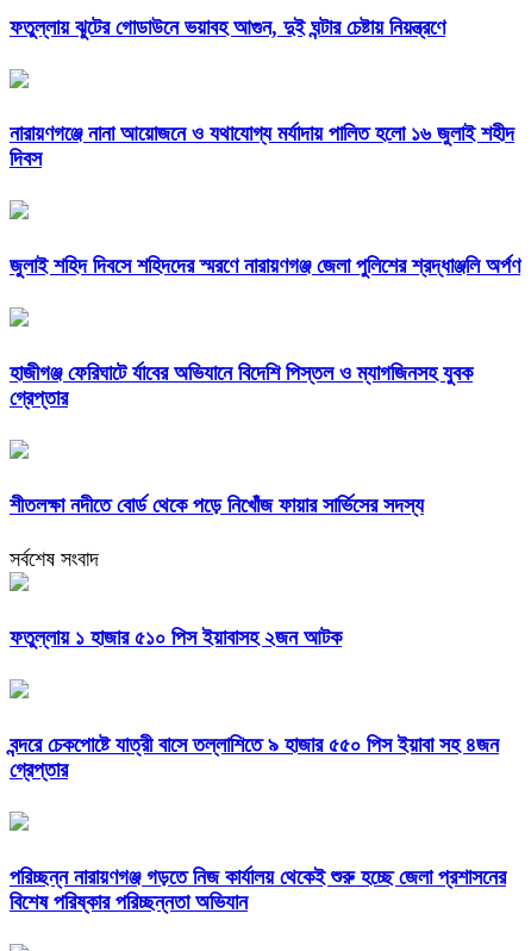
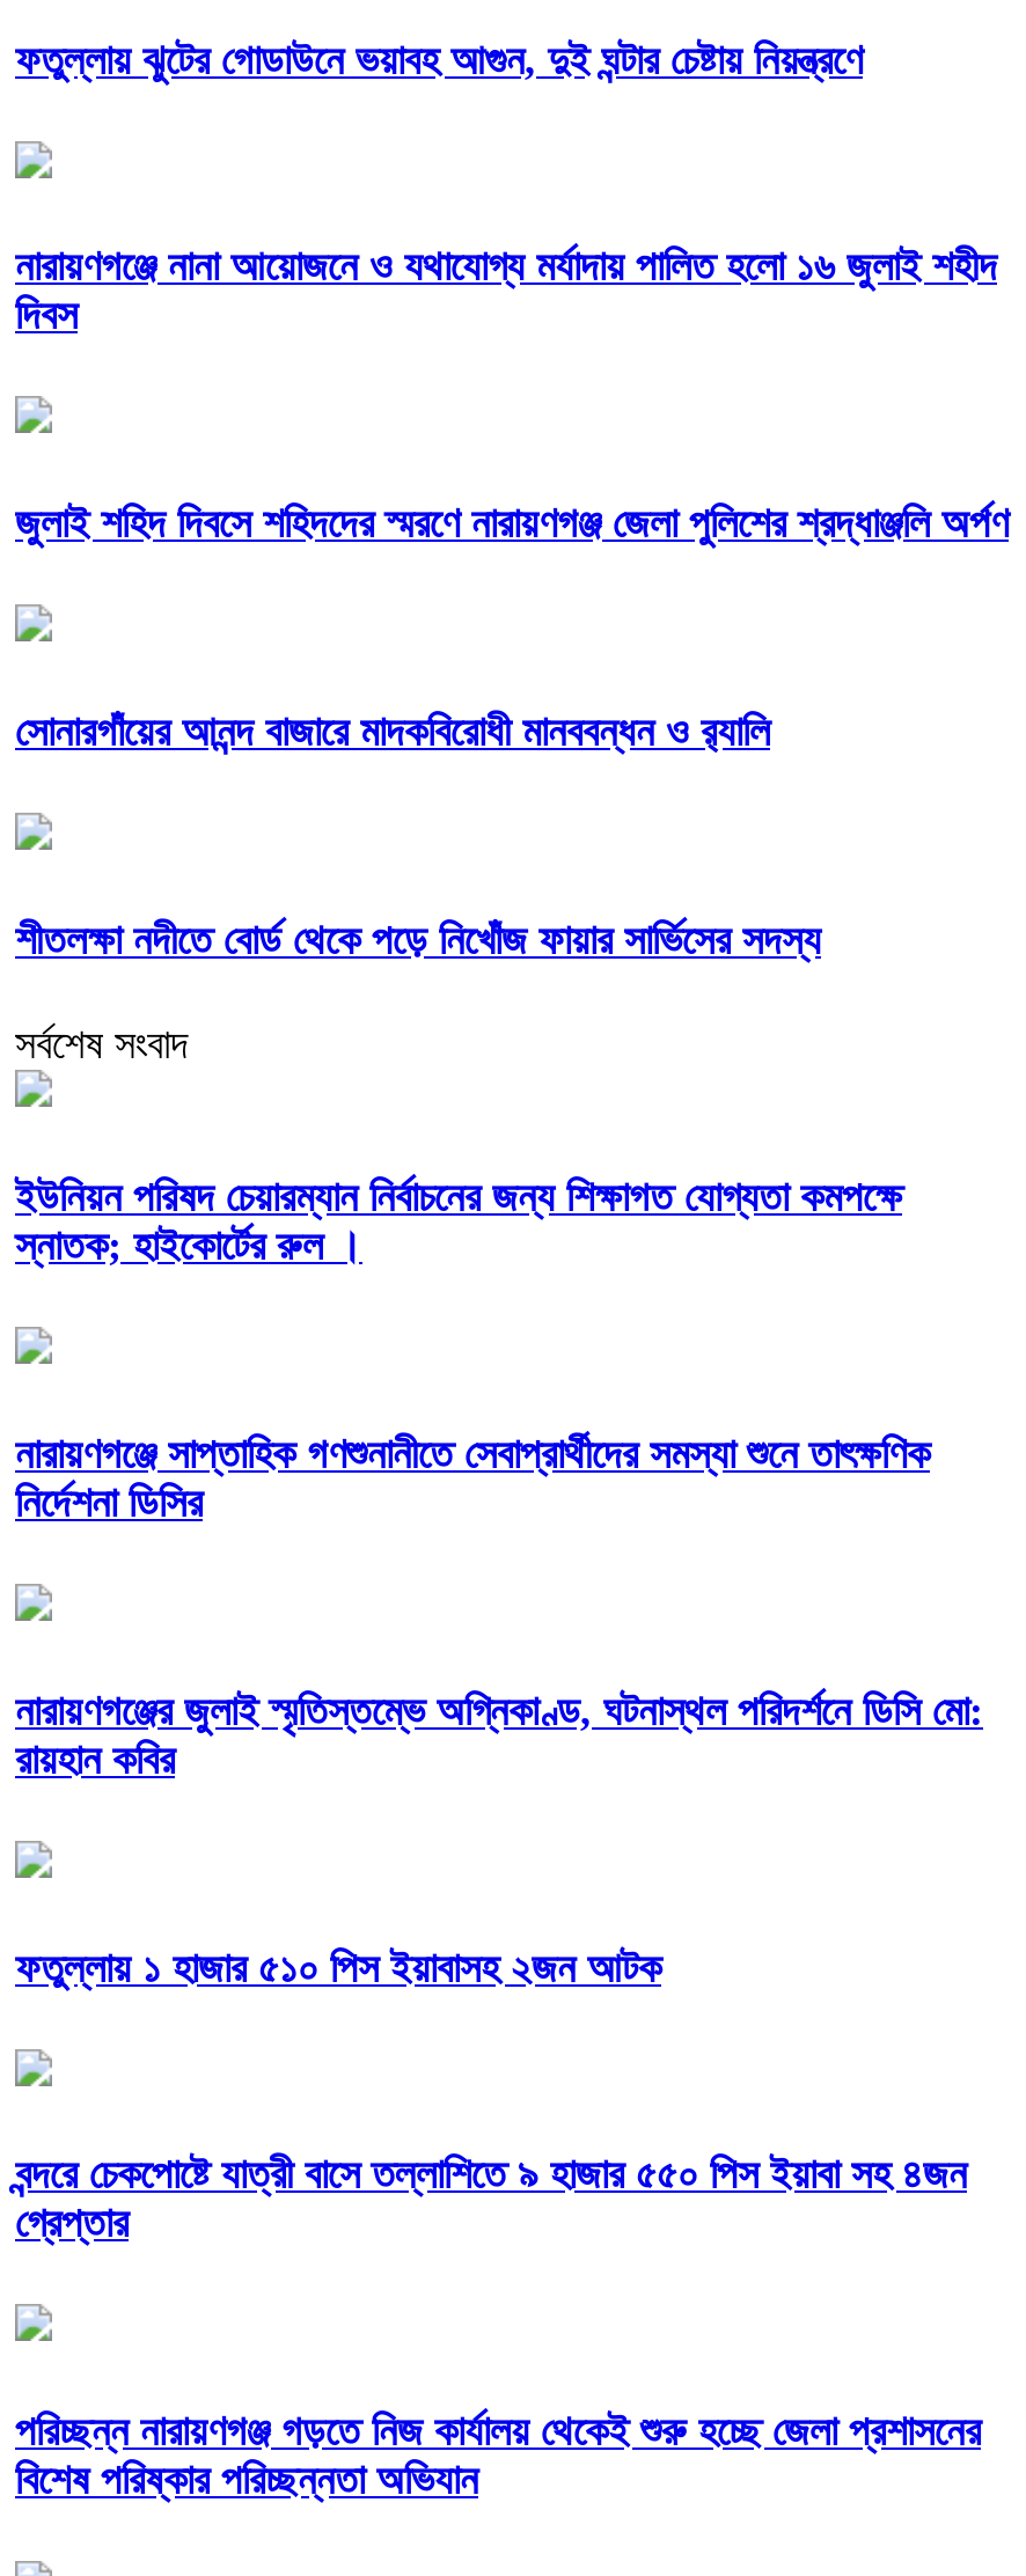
- হাজীগঞ্জ ফেরিঘাটে র্যাবের অভিযানে বিদেশি পিস্তল ও ম্যাগজিনসহ যুবক
- গ্রেপ্তার
+ সোনারগাঁয়ের আনন্দ বাজারে মাদকবিরোধী মানববন্ধন ও র‍্যালি

moved up: শীতলক্ষা নদীতে বোর্ড থেকে পড়ে নিখোঁজ ফায়ার সার্ভিসের সদস্য | সর্বশেষ সংবাদ

+ ইউনিয়ন পরিষদ চেয়ারম্যান নির্বাচনের জন্য শিক্ষাগত যোগ্যতা কমপক্ষে
+ স্নাতক; হাইকোর্টের রুল ।

+ নারায়ণগঞ্জে সাপ্তাহিক গণশুনানীতে সেবাপ্রার্থীদের সমস্যা শুনে তাৎক্ষণিক
+ নির্দেশনা ডিসির

+ নারায়ণগঞ্জের জুলাই স্মৃতিস্তম্ভে অগ্নিকাণ্ড, ঘটনাস্থল পরিদর্শনে ডিসি মো:
+ রায়হান কবির
